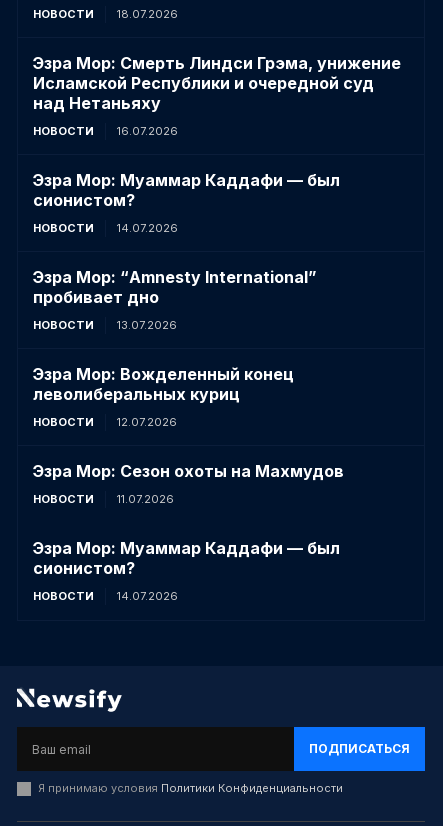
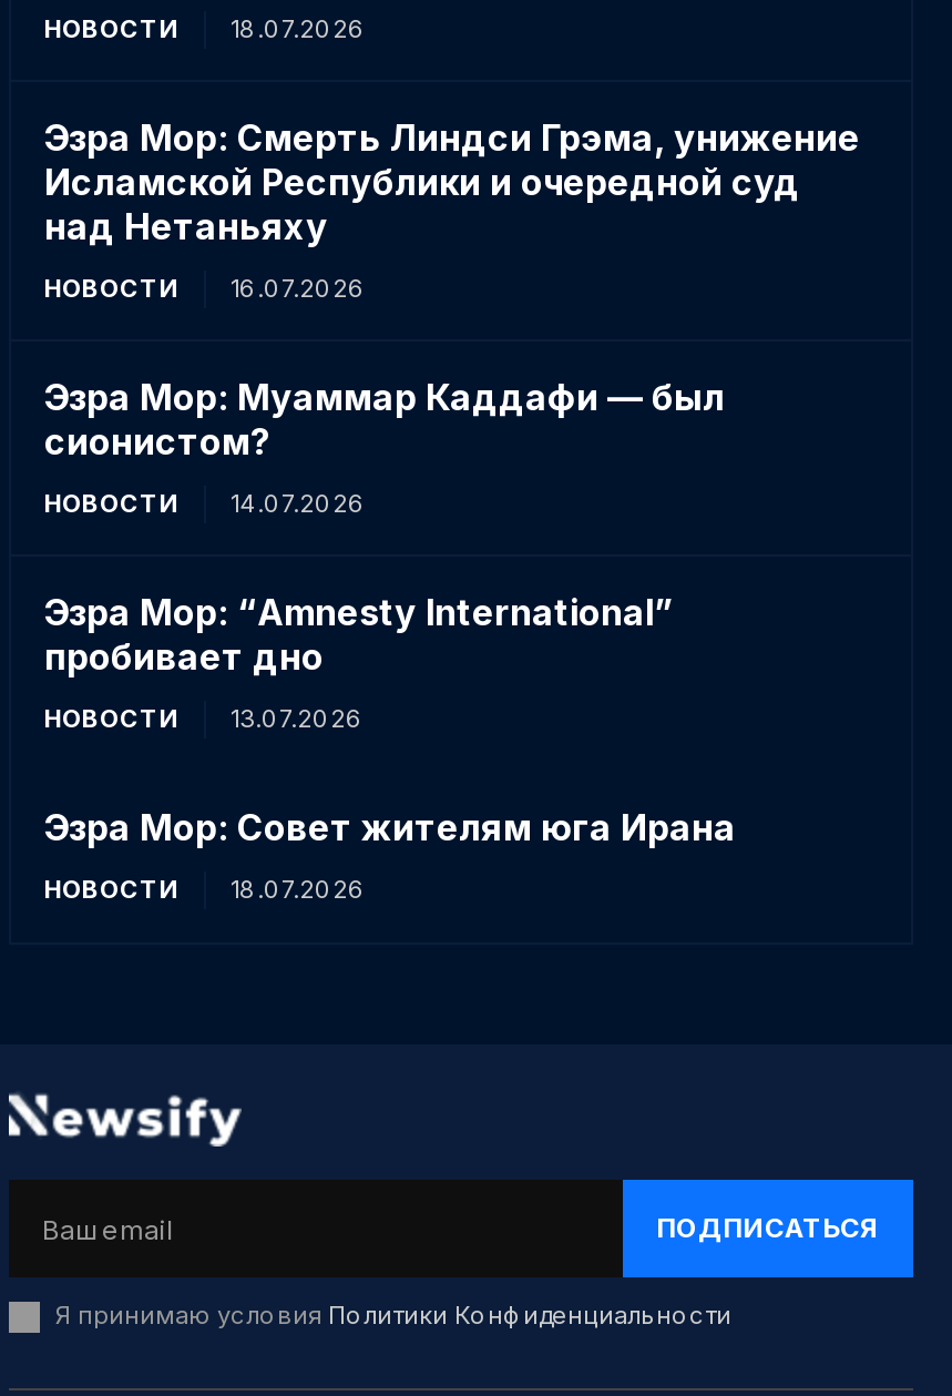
- Эзра Мор: Вожделенный конец
- леволиберальных куриц
+ Эзра Мор: Совет жителям юга Ирана

- 12.07.2026
- Эзра Мор: Сезон охоты на Махмудов
- НОВОСТИ
- 11.07.2026
- Эзра Мор: Муаммар Каддафи — был
- сионистом?
- НОВОСТИ
- 14.07.2026
+ 18.07.2026
